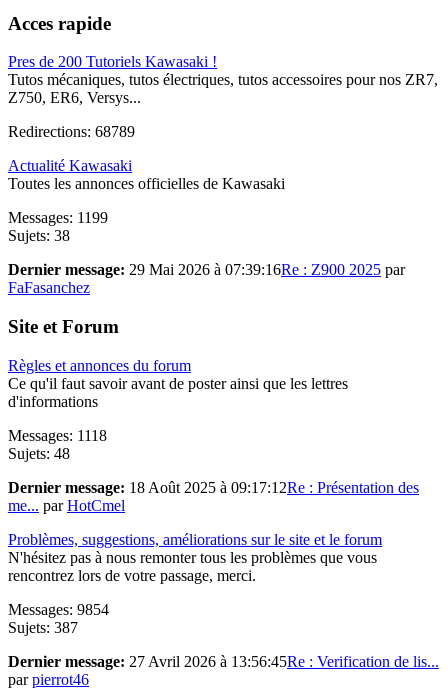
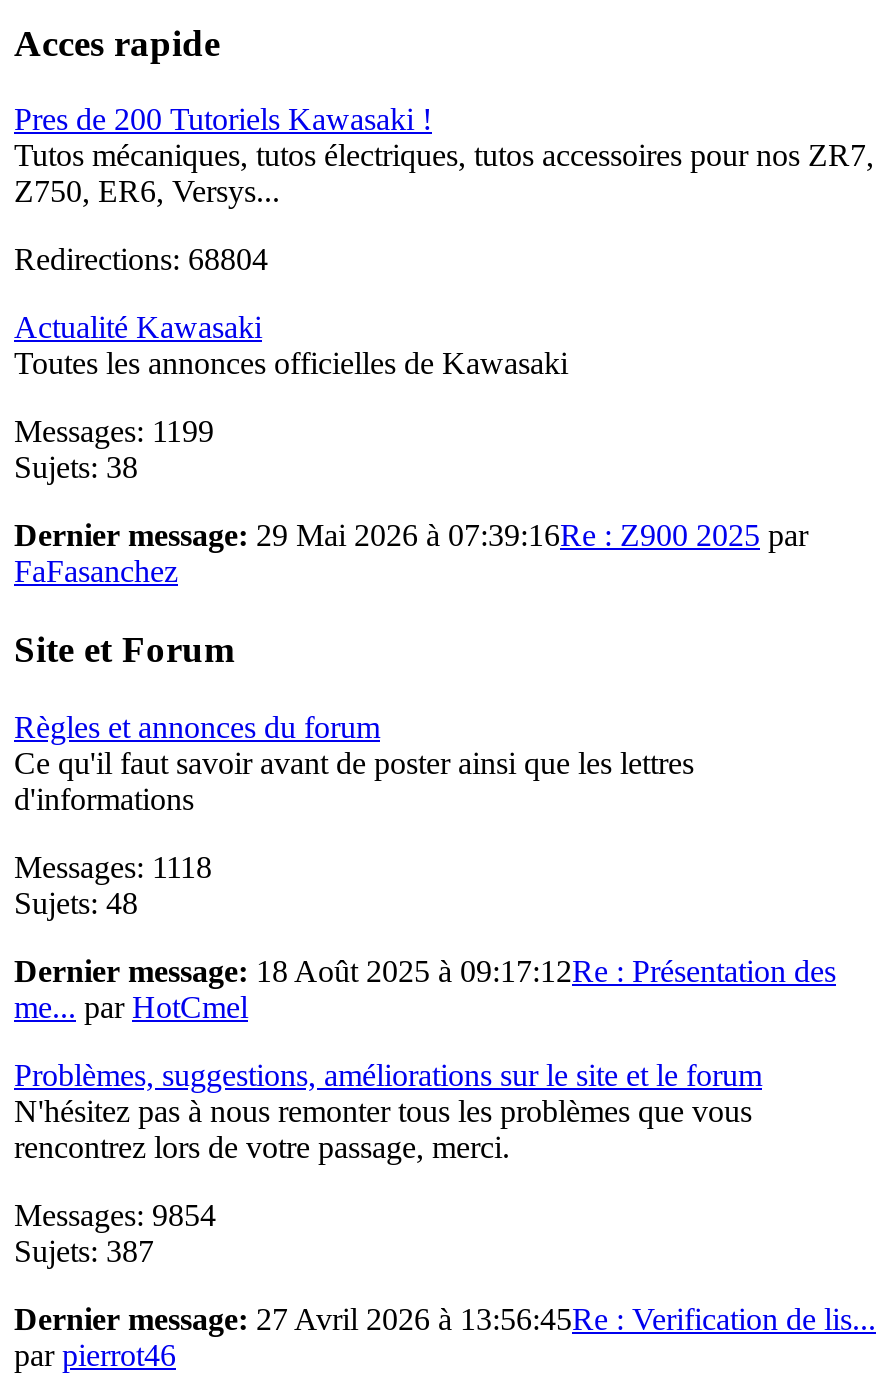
- Redirections: 68789
+ Redirections: 68804
